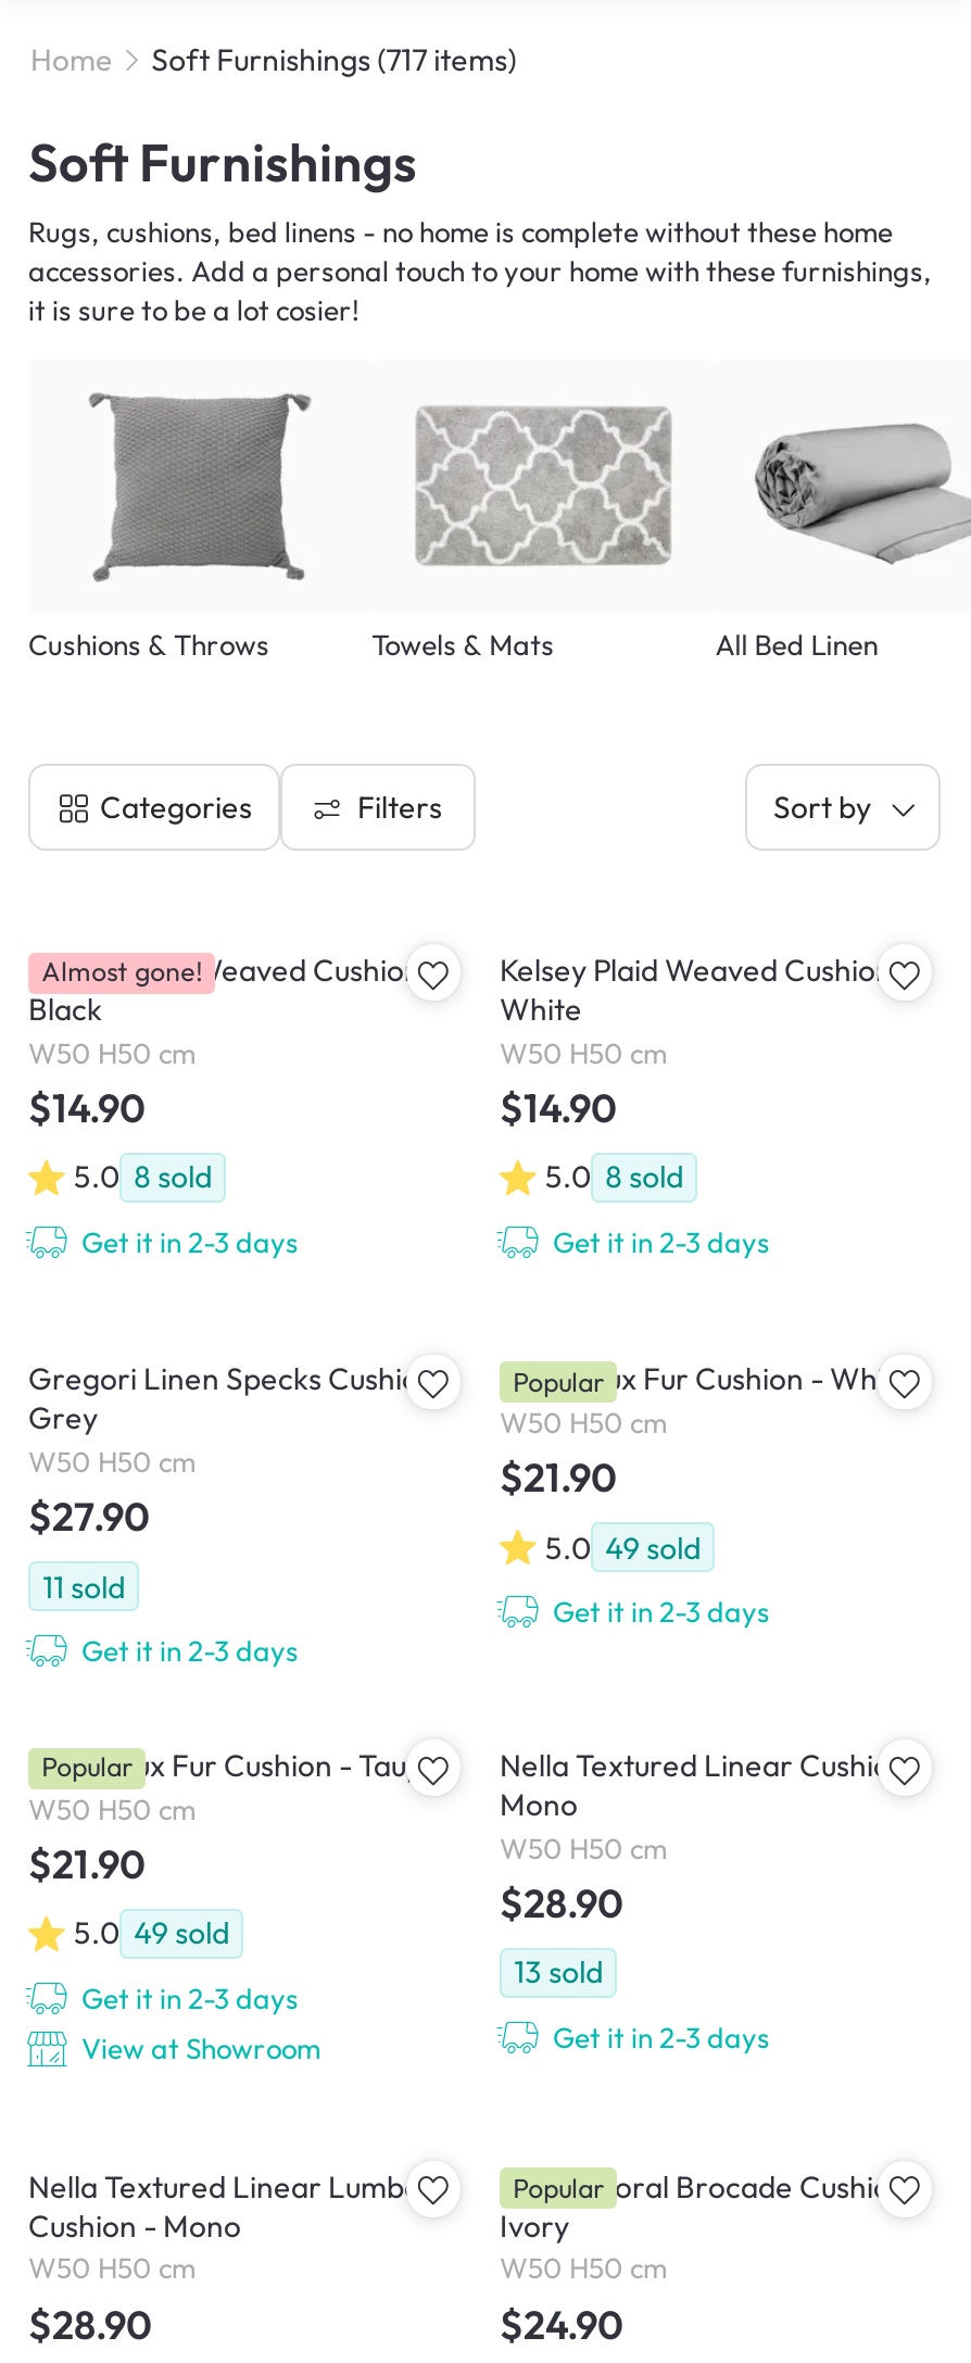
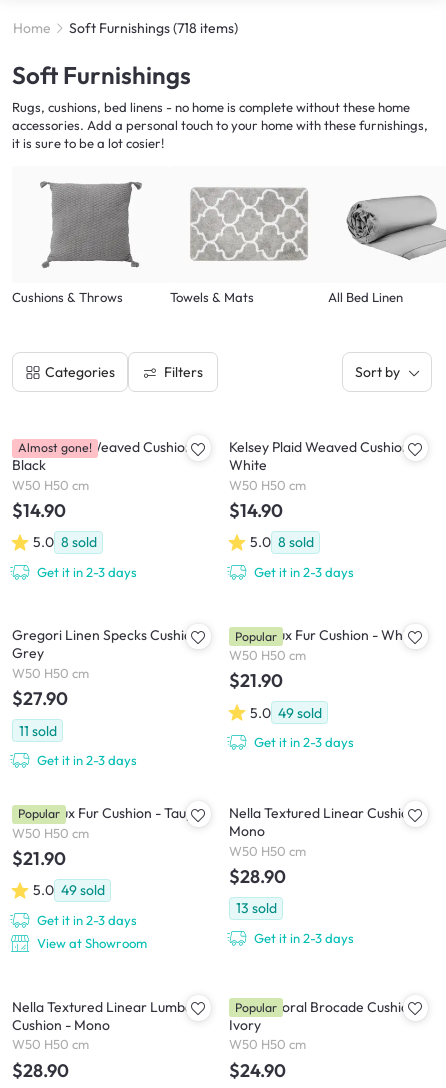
- Soft Furnishings (717 items)
+ Soft Furnishings (718 items)
